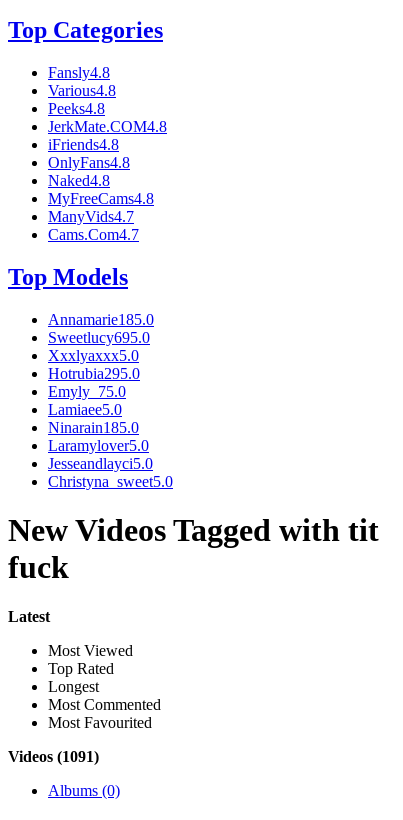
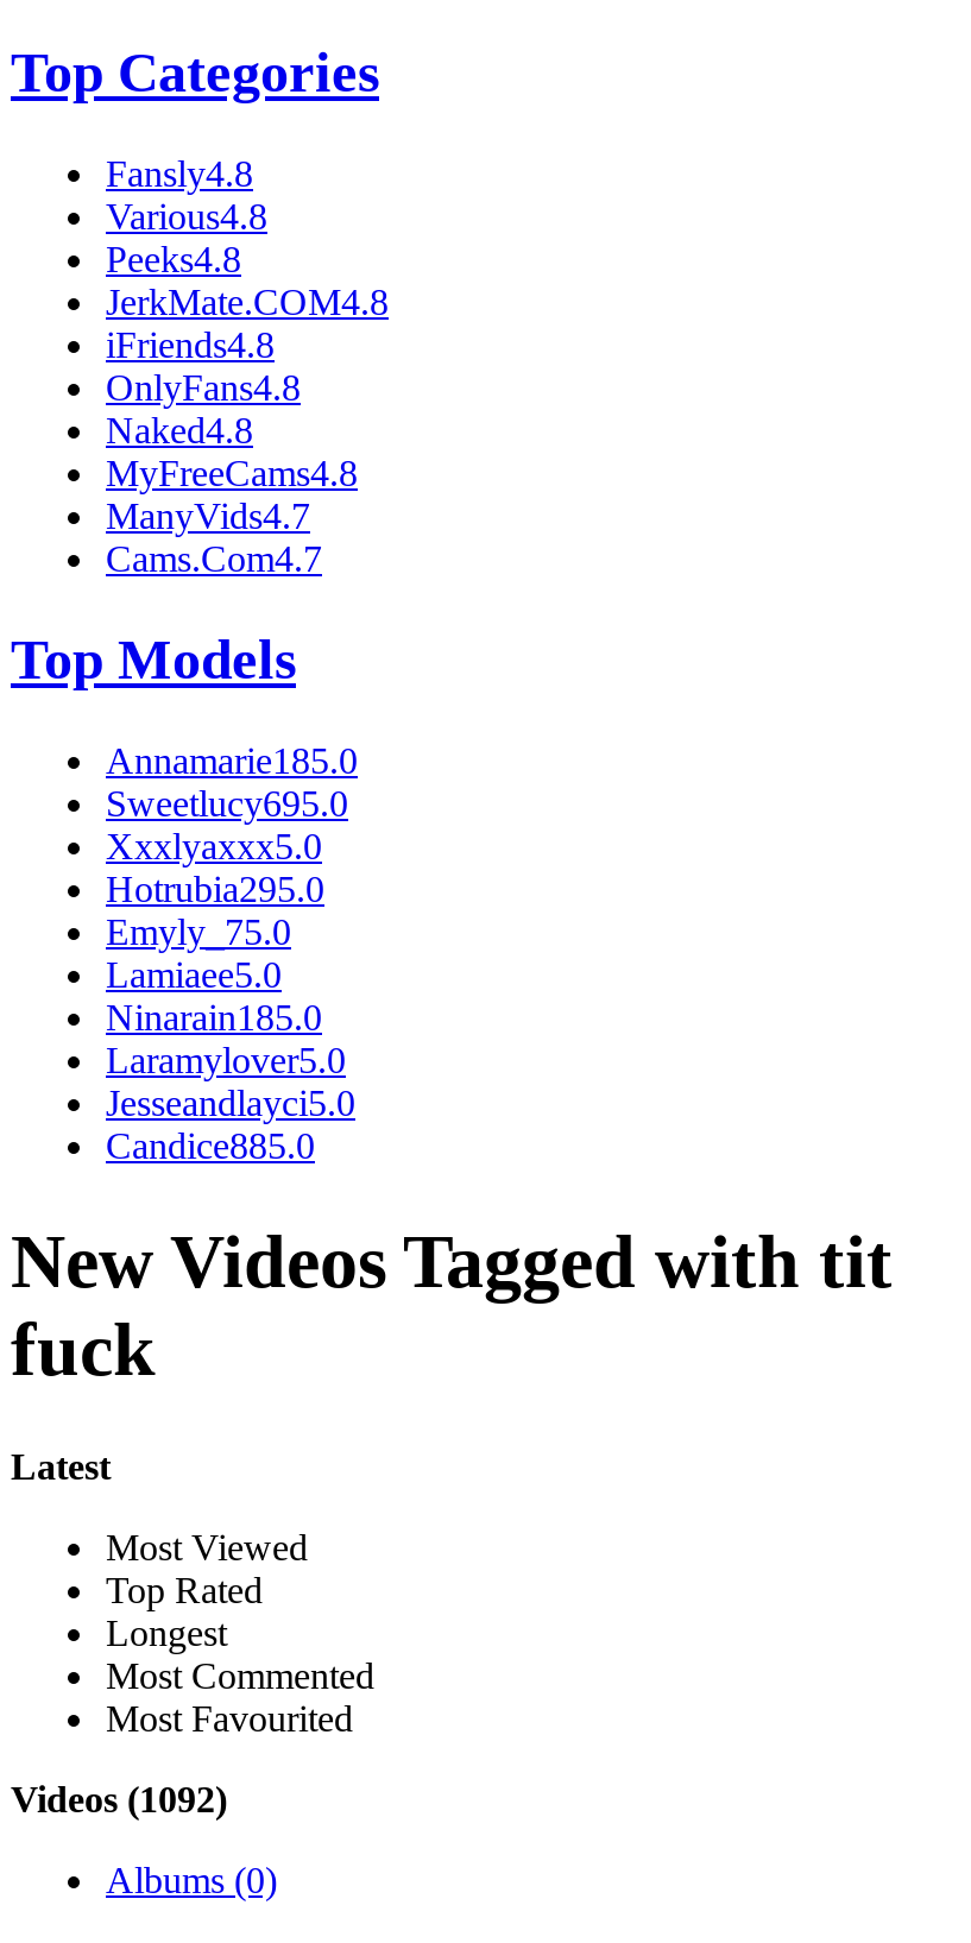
- Christyna_sweet5.0
+ Candice885.0

- Videos (1091)
+ Videos (1092)
